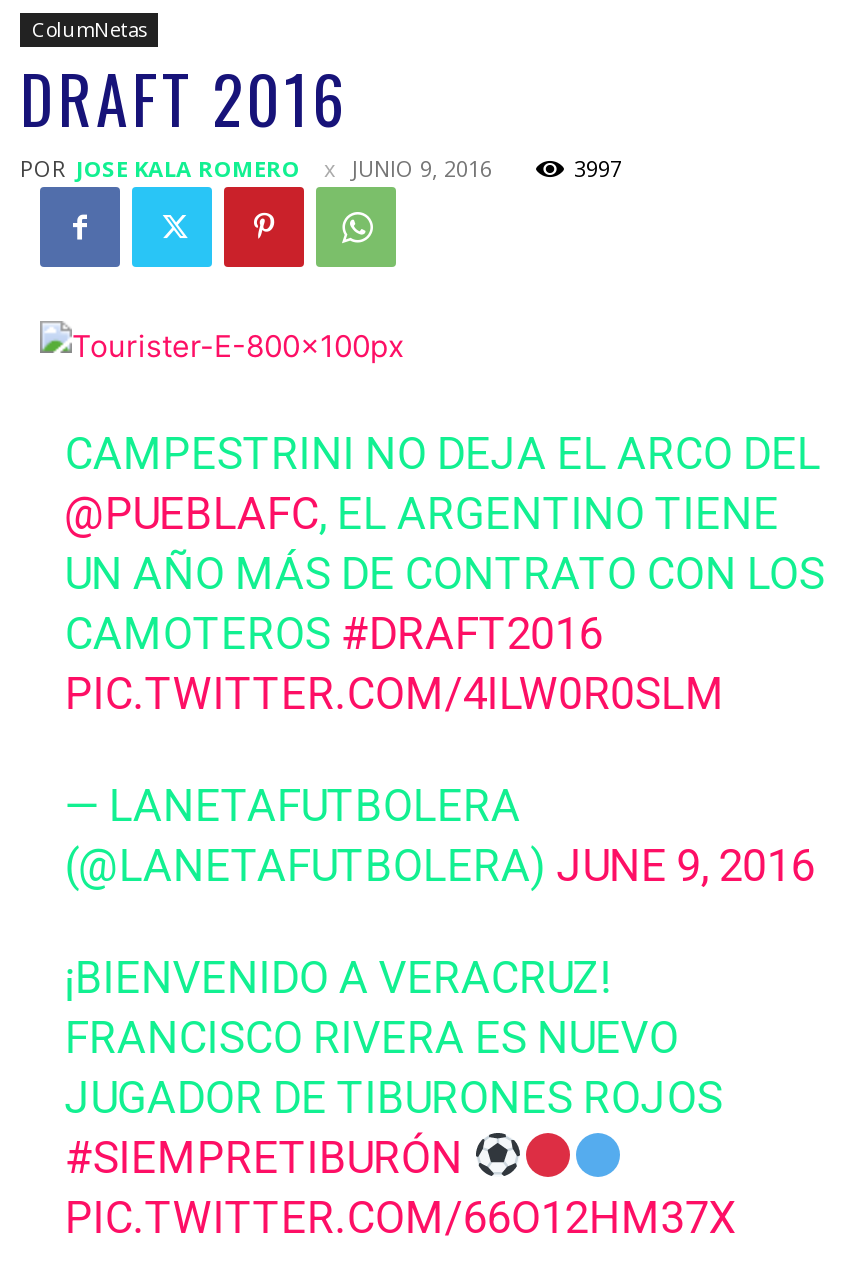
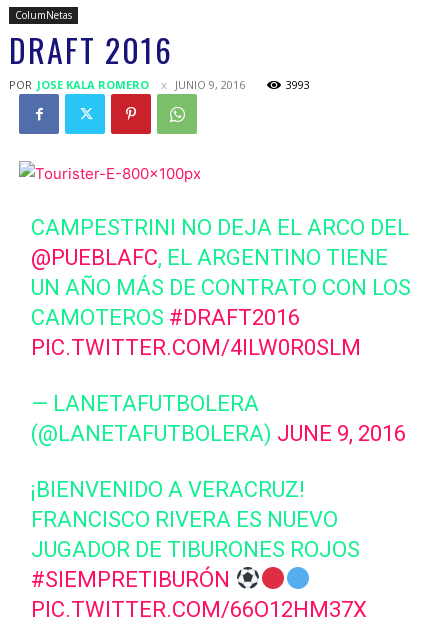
- 3997
+ 3993
